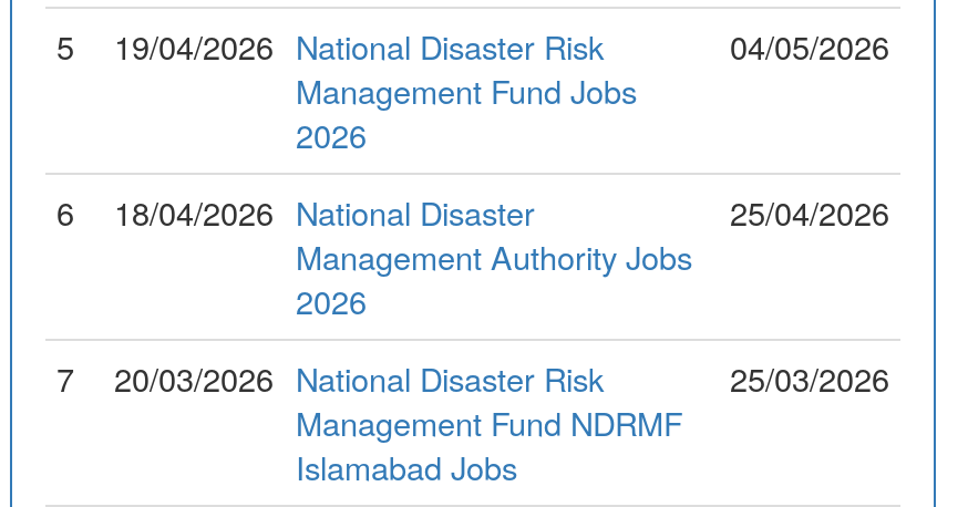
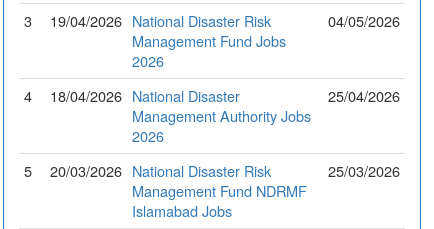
- 5 19/04/2026 National Disaster Risk
+ 3 19/04/2026 National Disaster Risk

- 6 18/04/2026 National Disaster
+ 4 18/04/2026 National Disaster

- 7 20/03/2026 National Disaster Risk
+ 5 20/03/2026 National Disaster Risk
